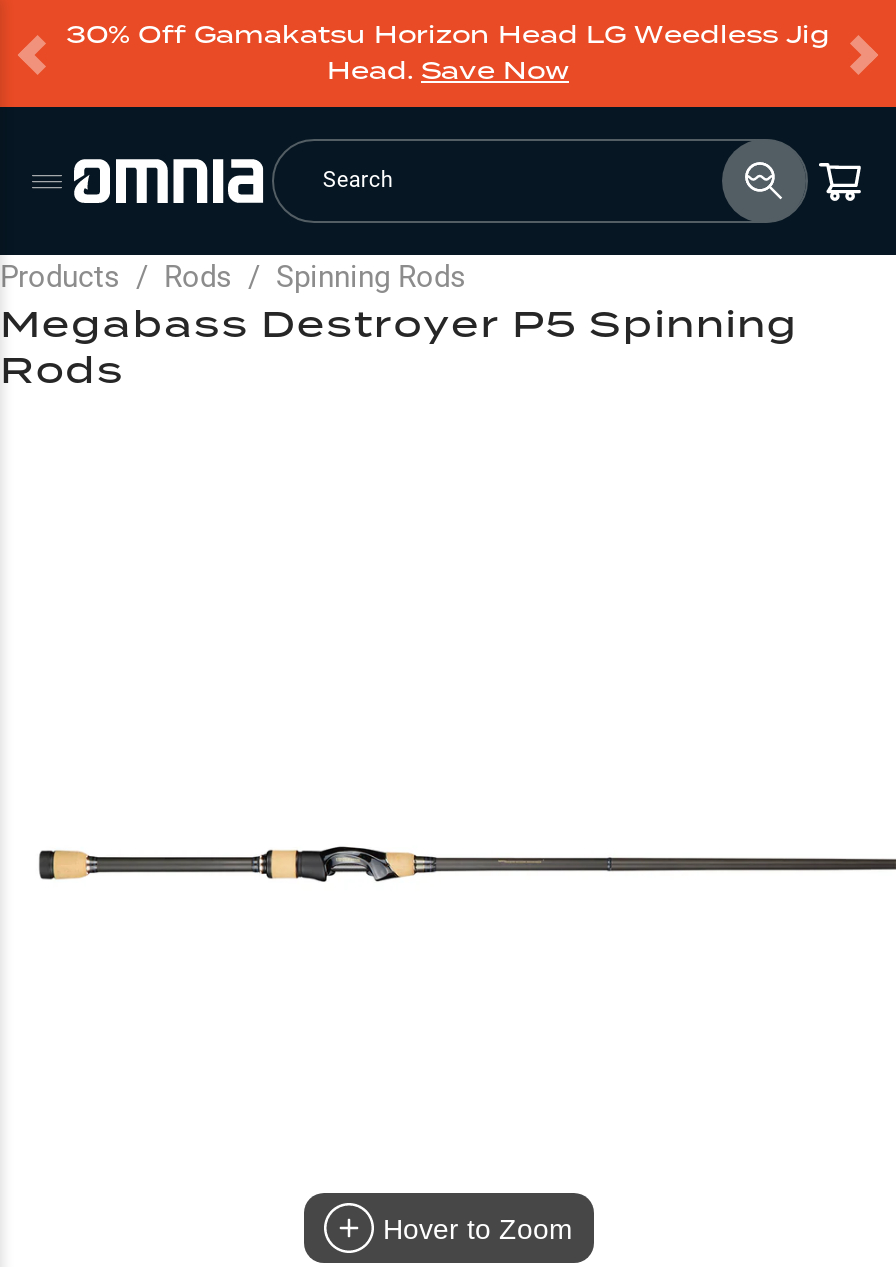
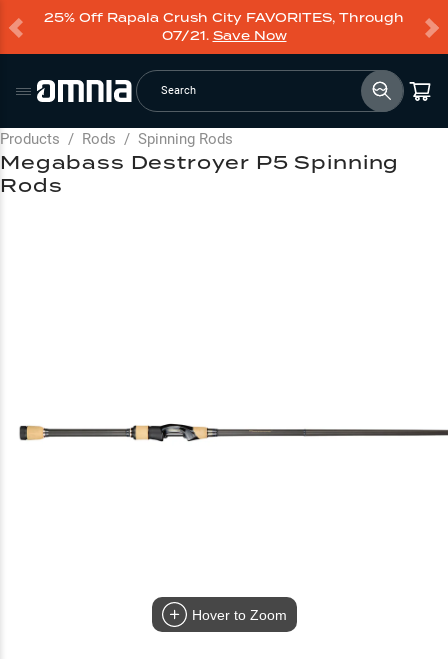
- 30% Off Gamakatsu Horizon Head LG Weedless Jig
- Head. Save Now
+ 25% Off Rapala Crush City FAVORITES, Through
+ 07/21. Save Now
